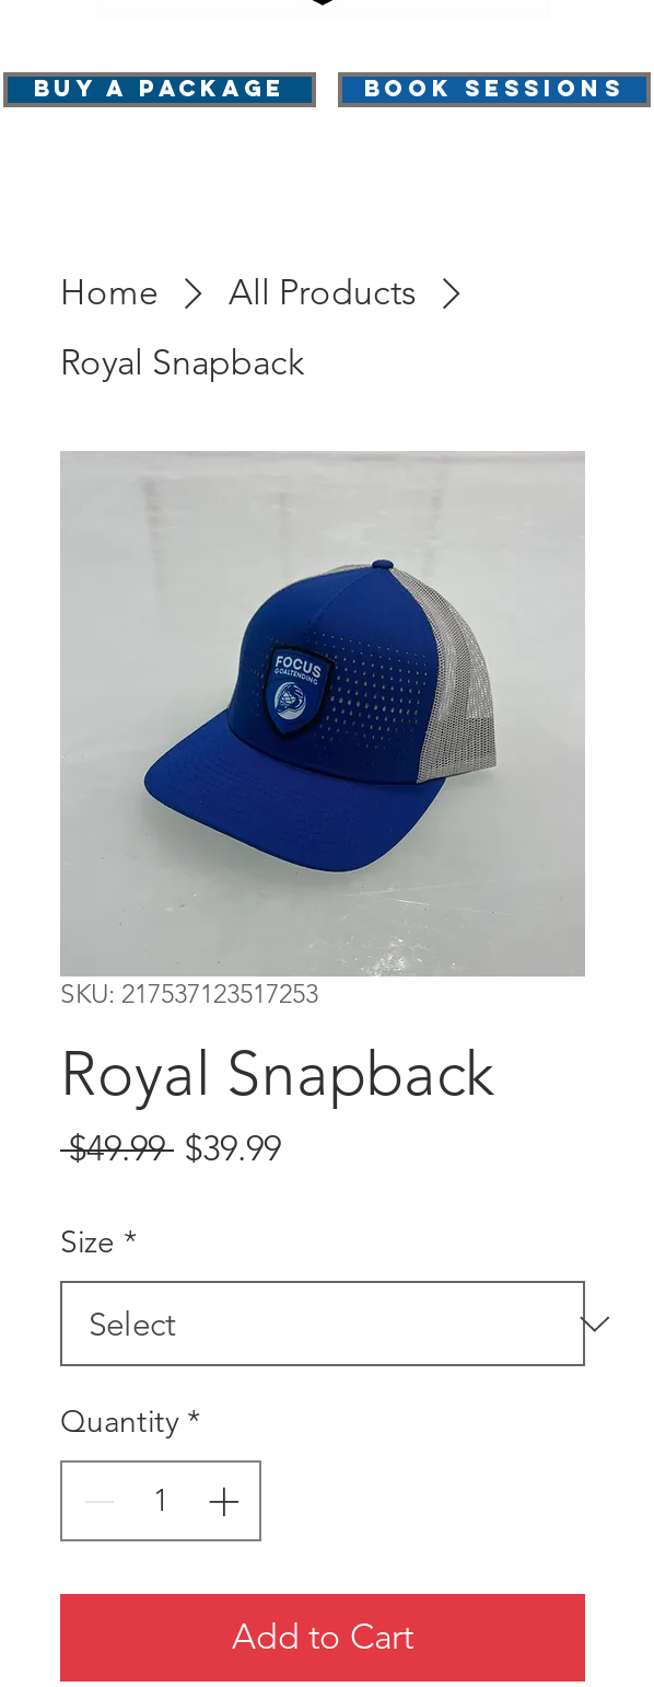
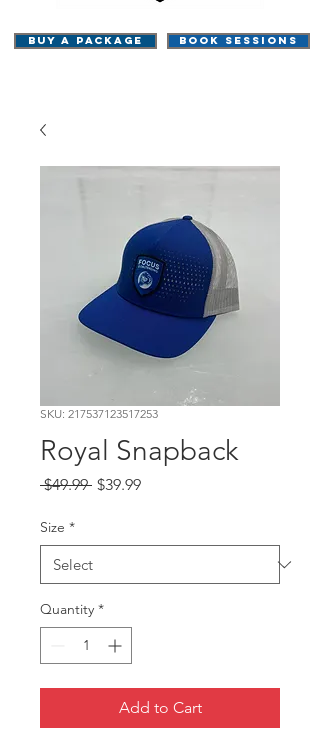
- Home
- All Products
- Royal Snapback
